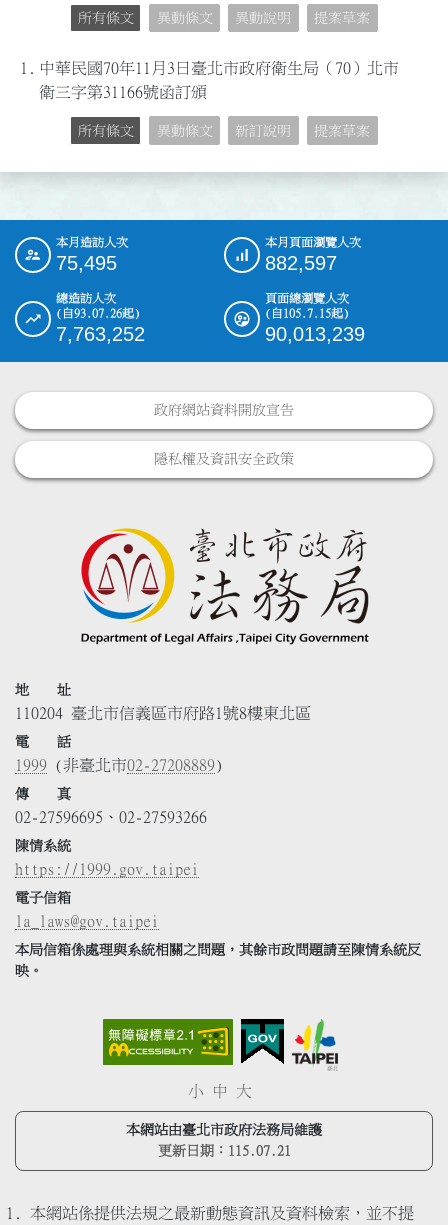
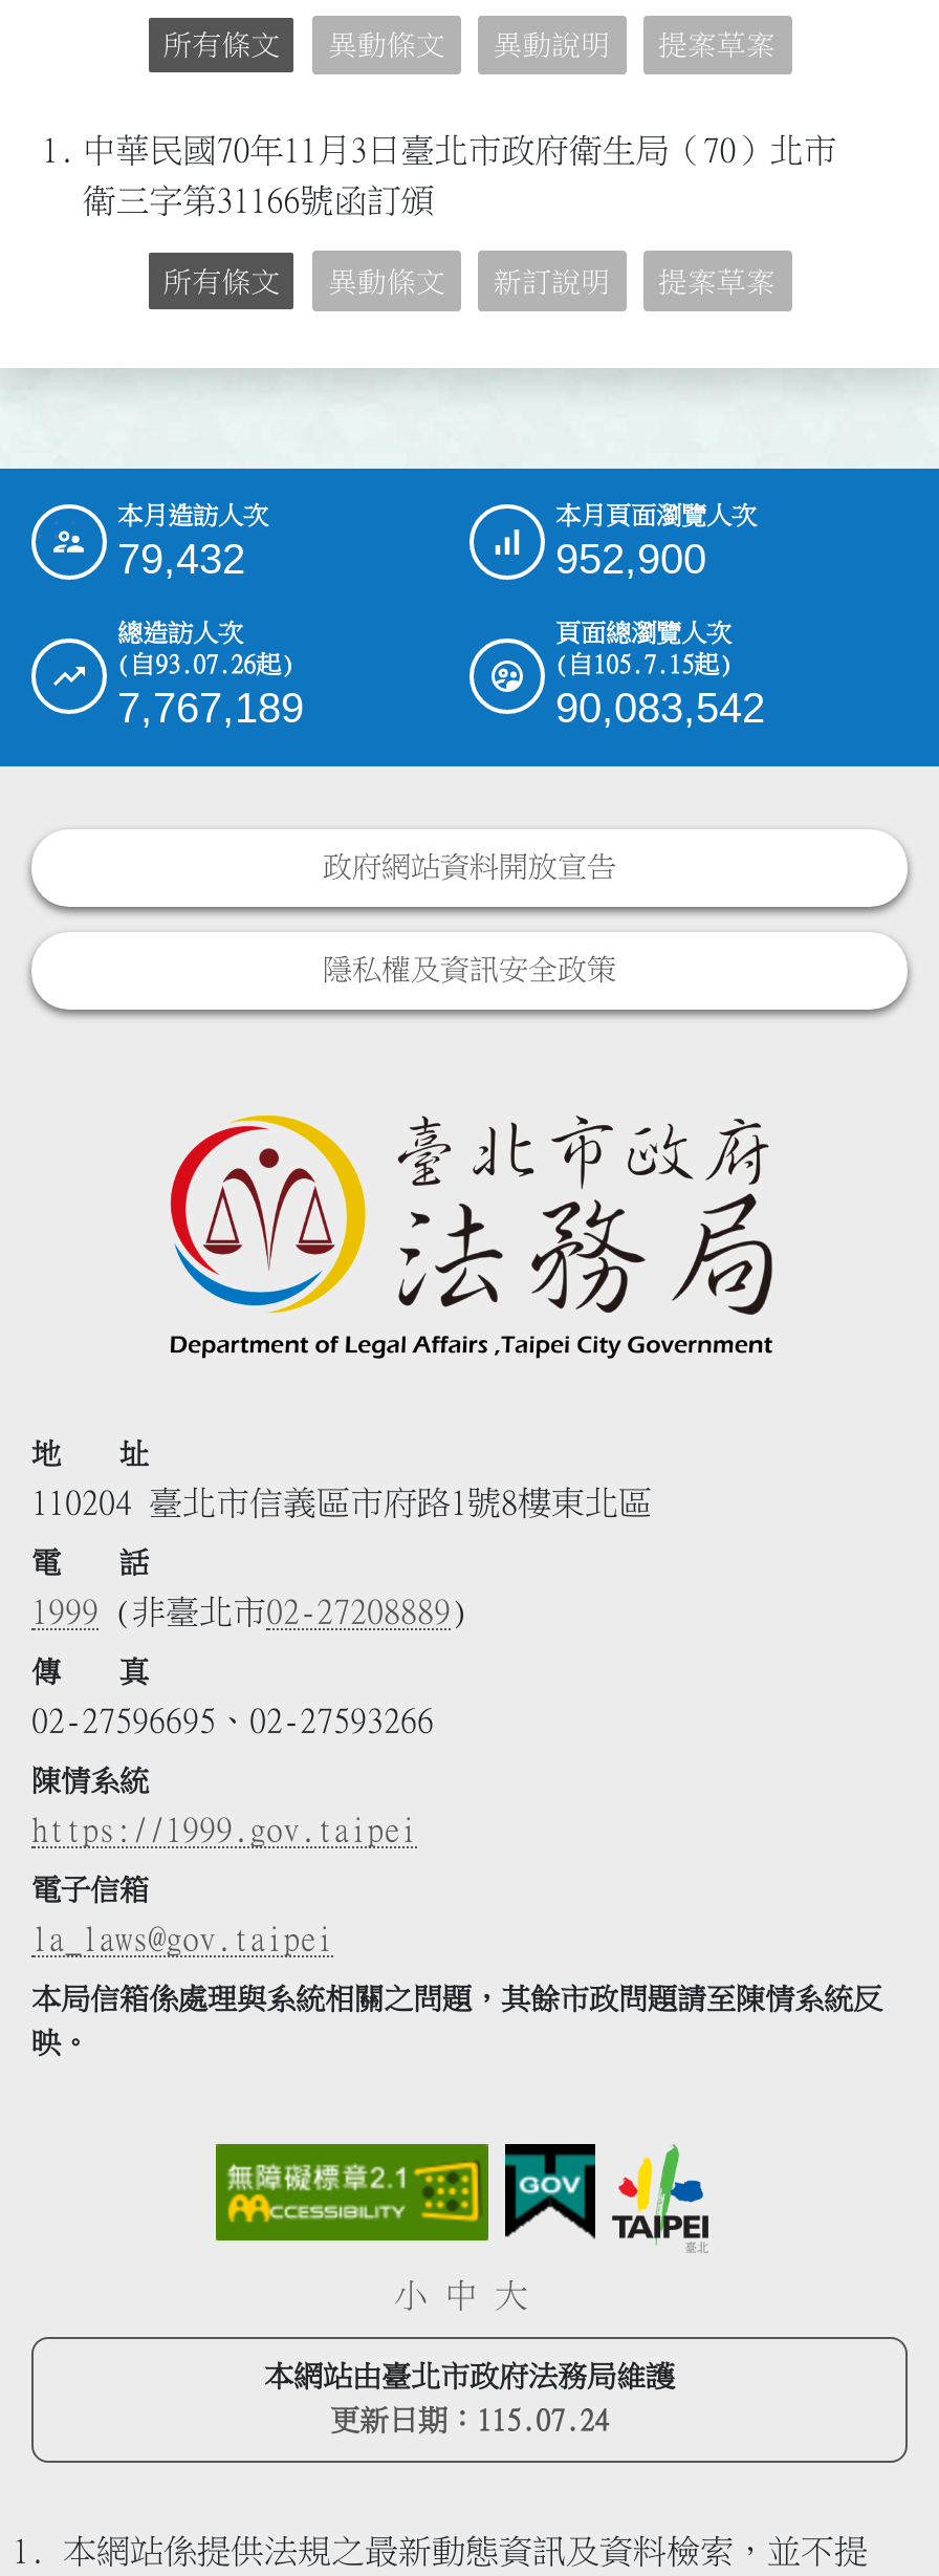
- 75,495
+ 79,432

- 882,597
+ 952,900

- 7,763,252
+ 7,767,189

- 90,013,239
+ 90,083,542

- 更新日期：115.07.21
+ 更新日期：115.07.24
